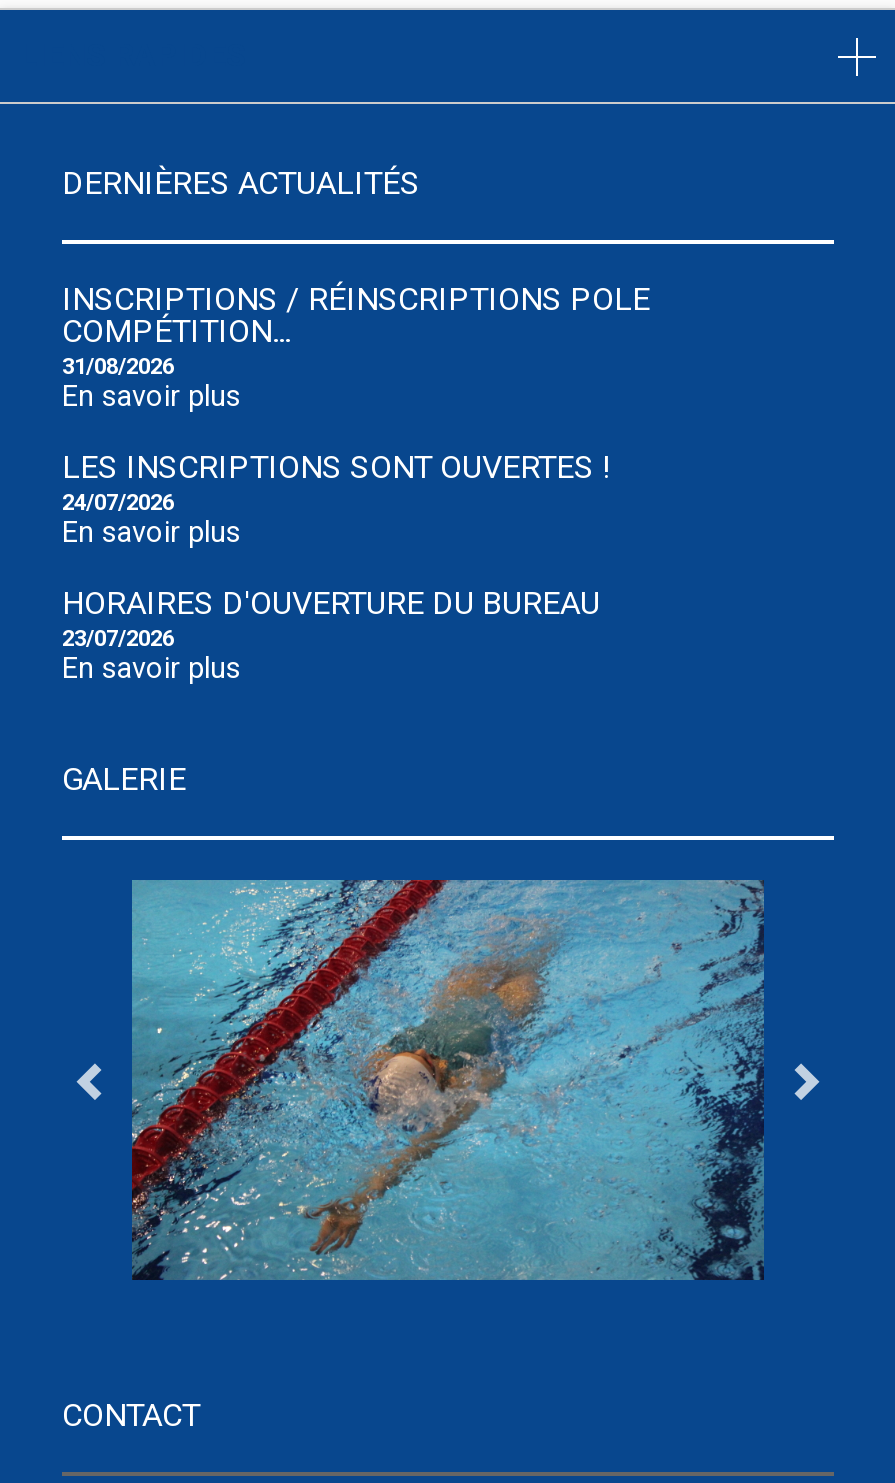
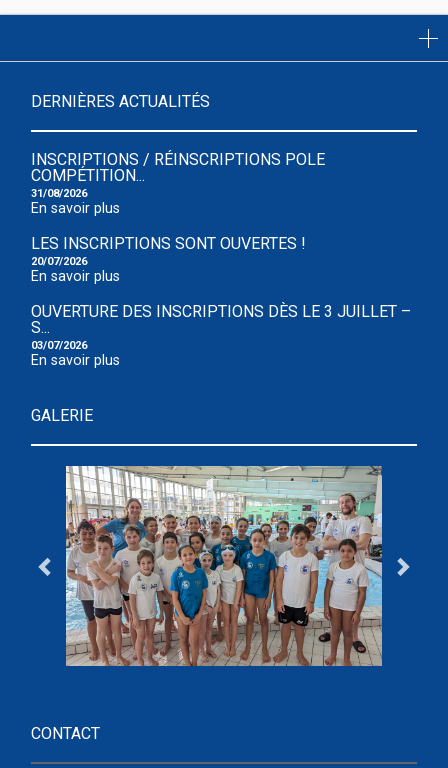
- 24/07/2026
+ 20/07/2026

- HORAIRES D'OUVERTURE DU BUREAU
- 23/07/2026
+ OUVERTURE DES INSCRIPTIONS DÈS LE 3 JUILLET –
+ S...
+ 03/07/2026

- [image]
+ [image]
